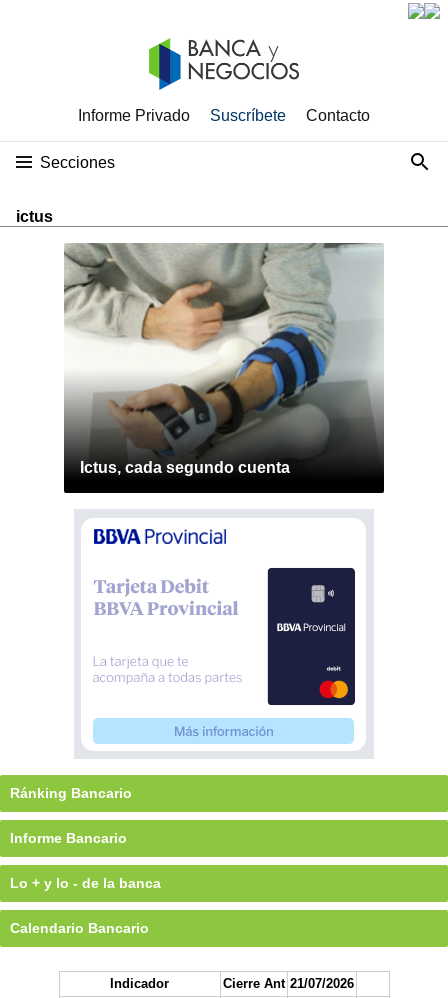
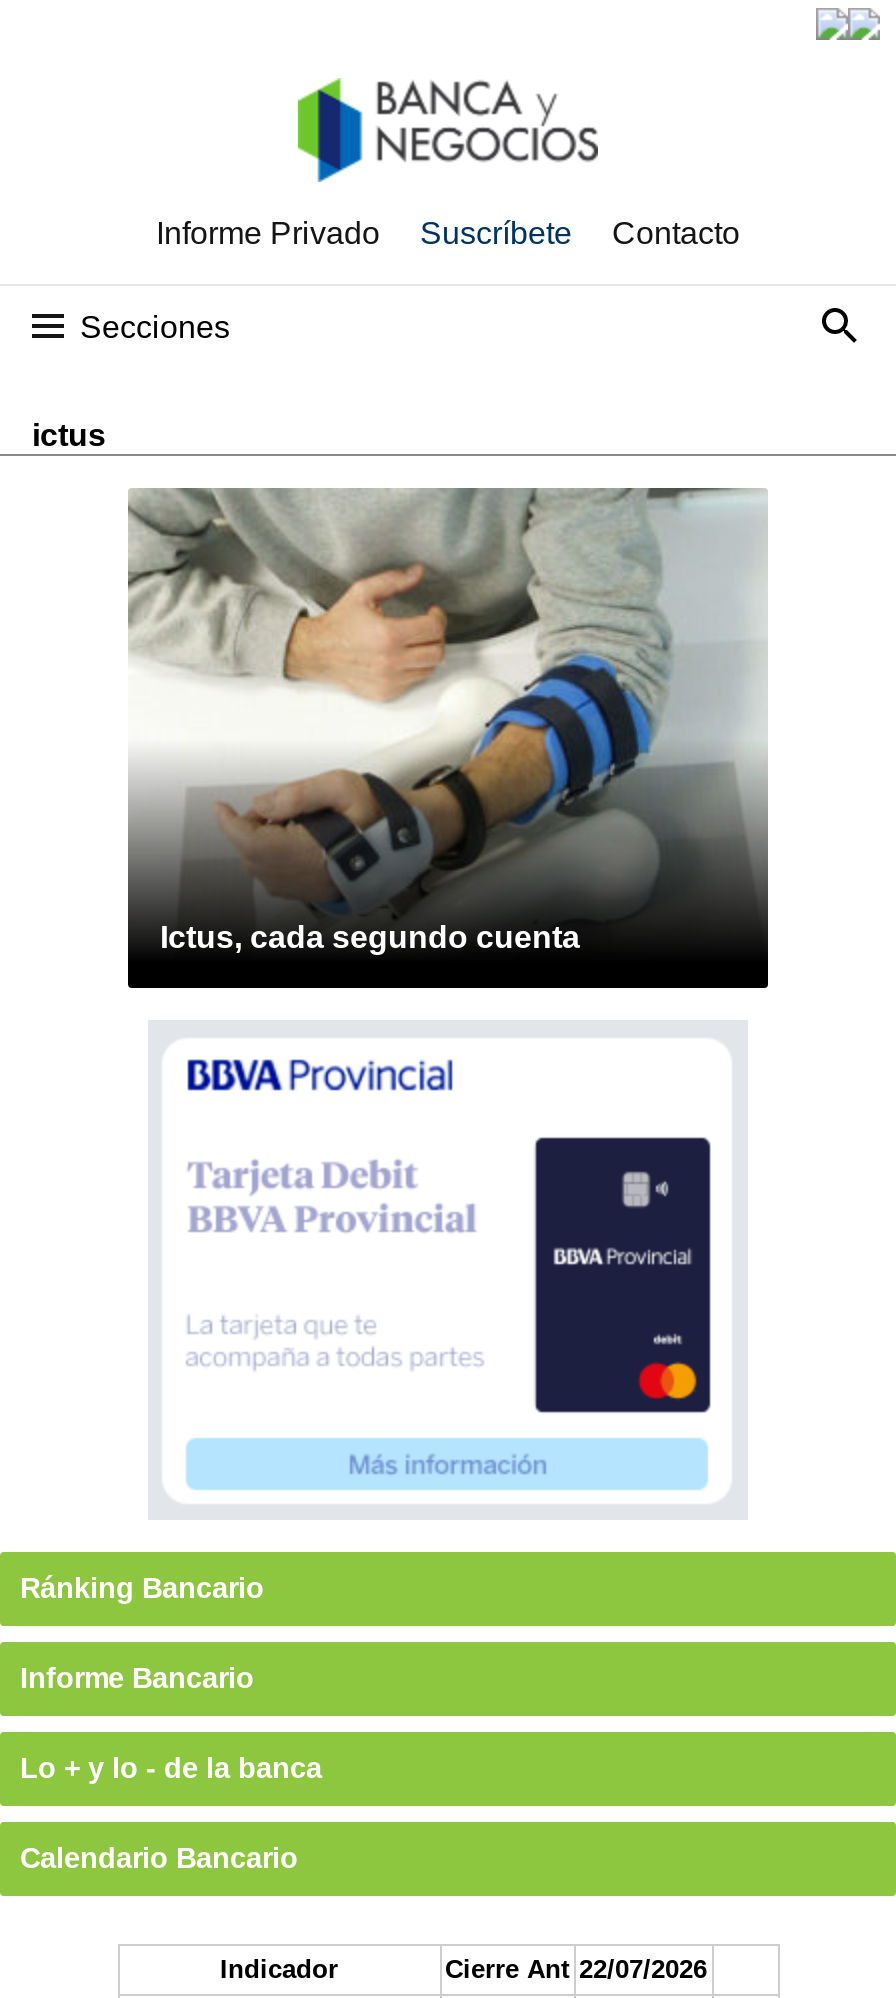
- Cierre Ant 21/07/2026
+ Cierre Ant 22/07/2026
